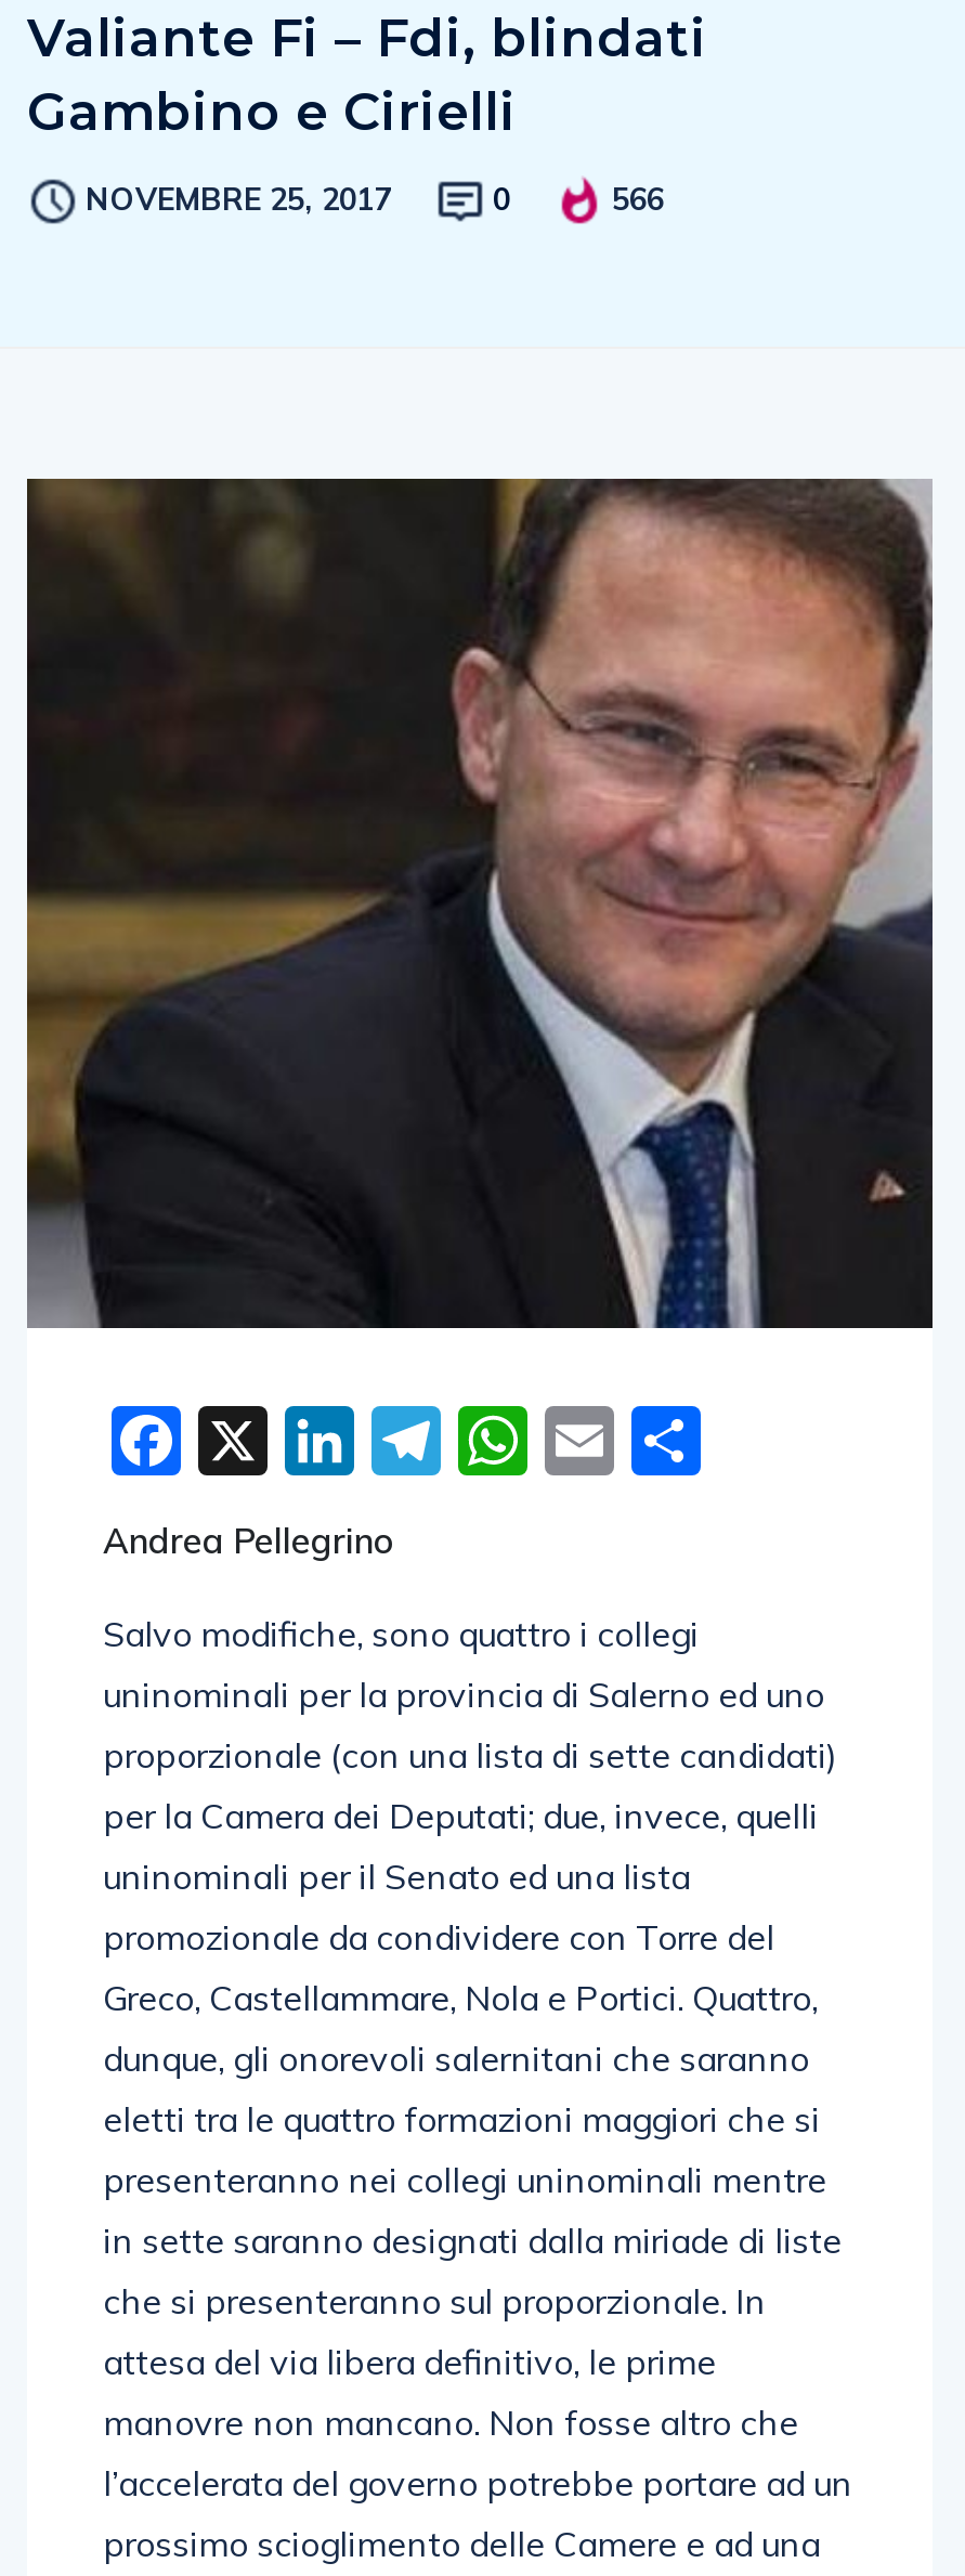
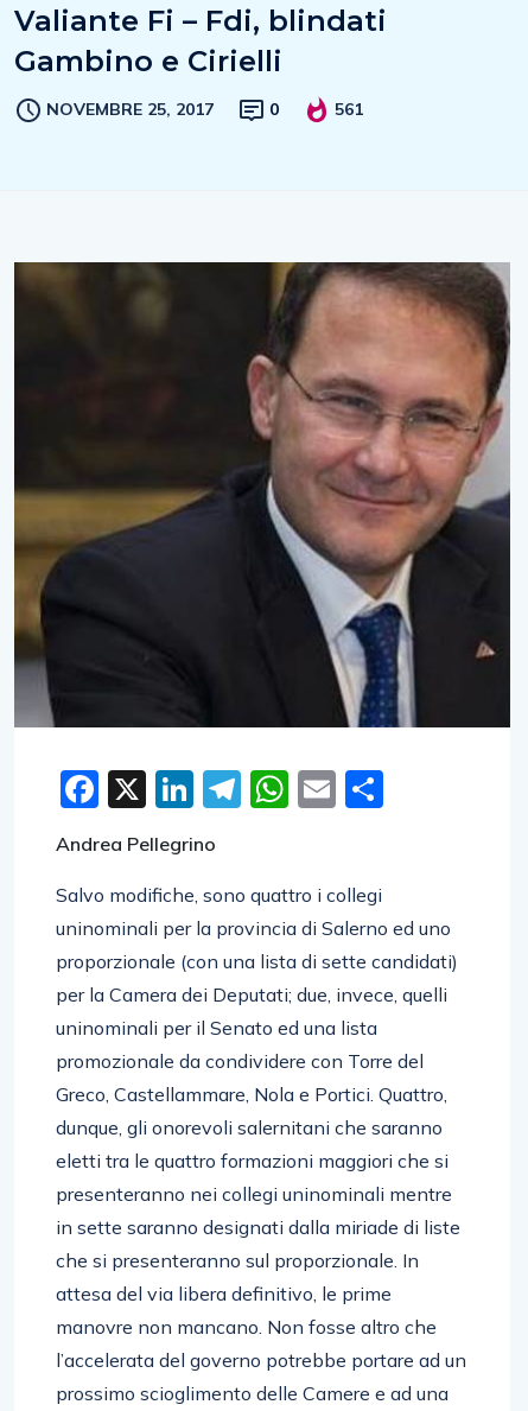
- 566
+ 561
